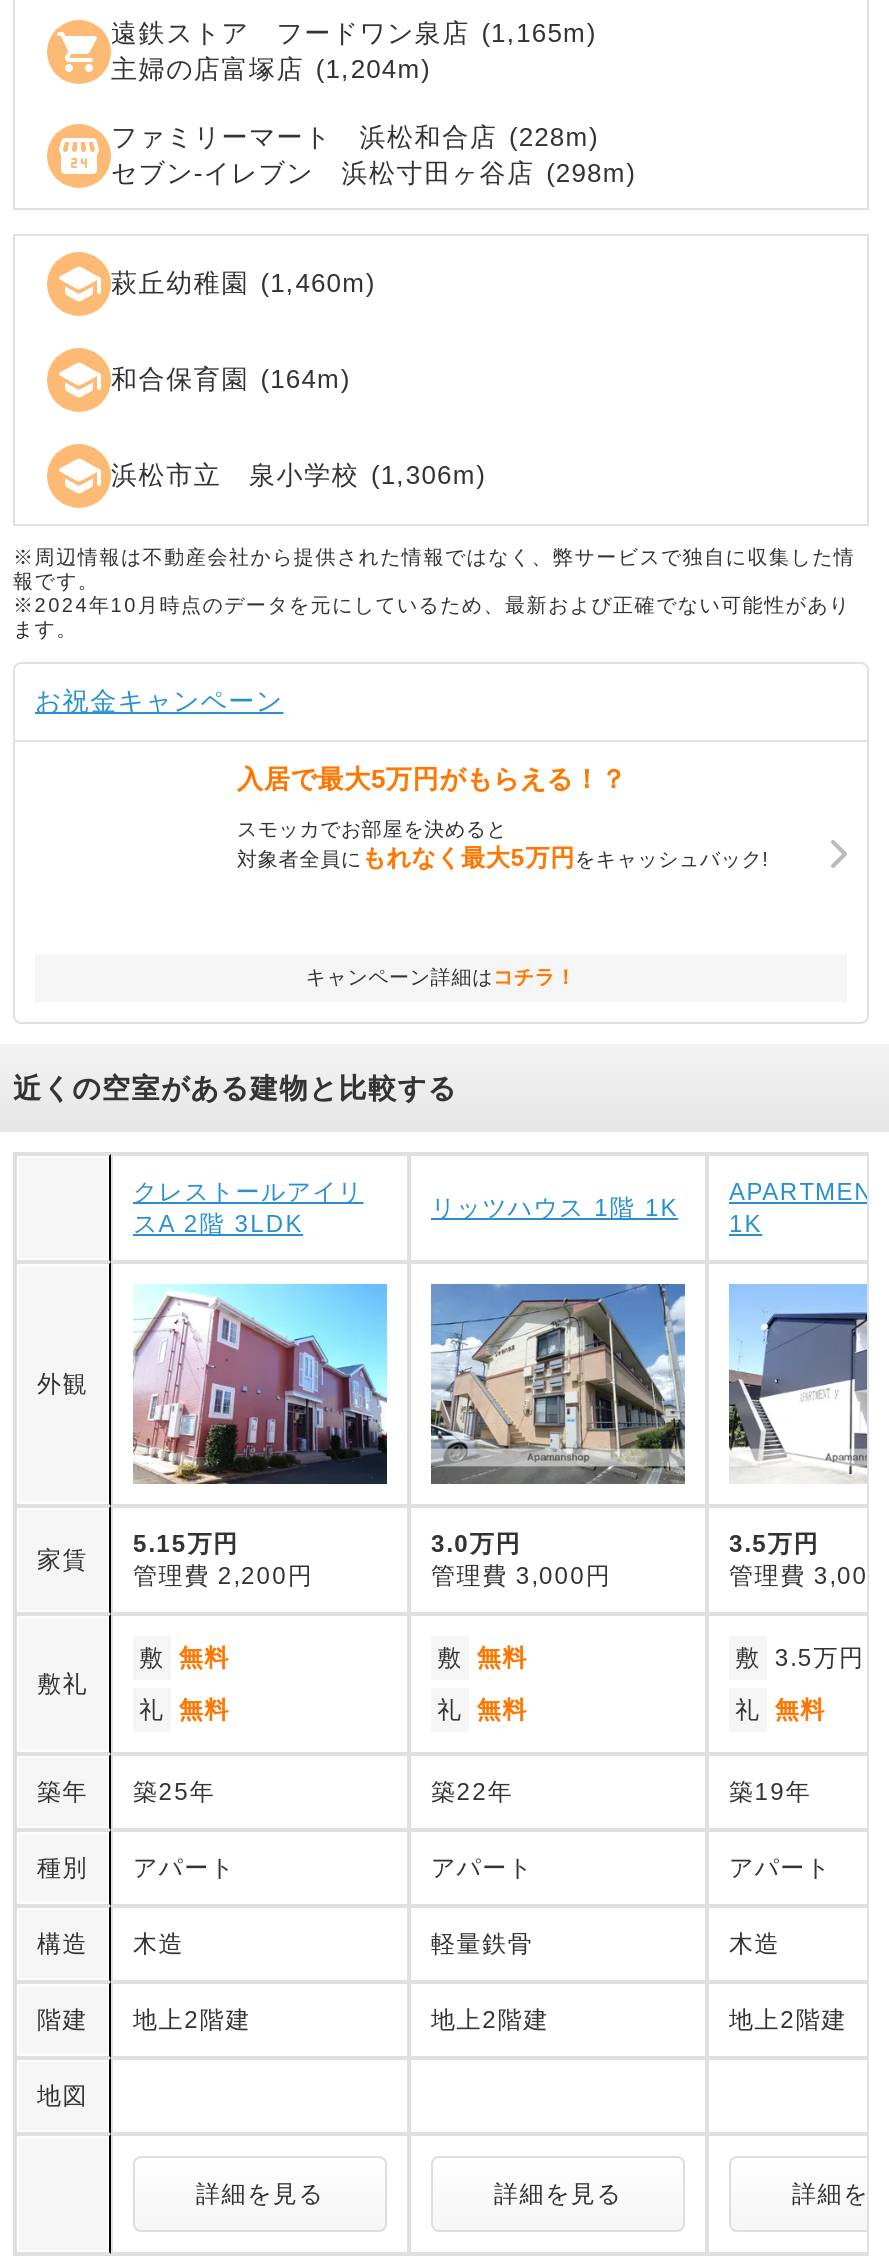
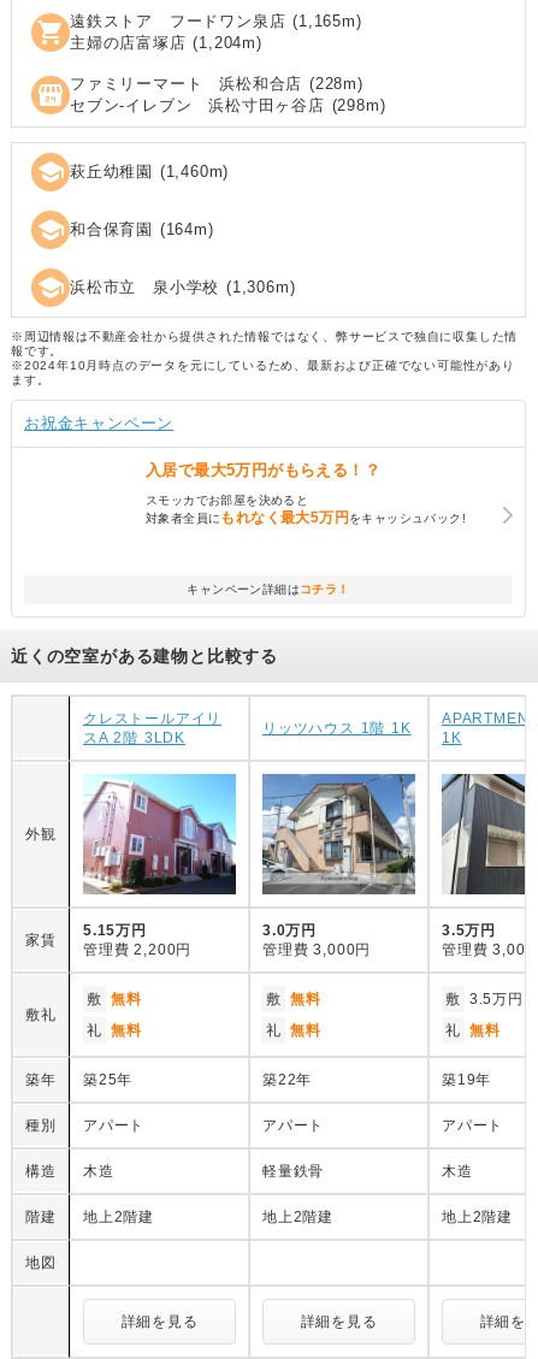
- [image]
+ [image]
